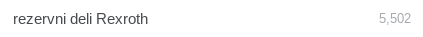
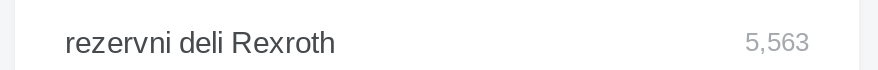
- 5,502
+ 5,563
